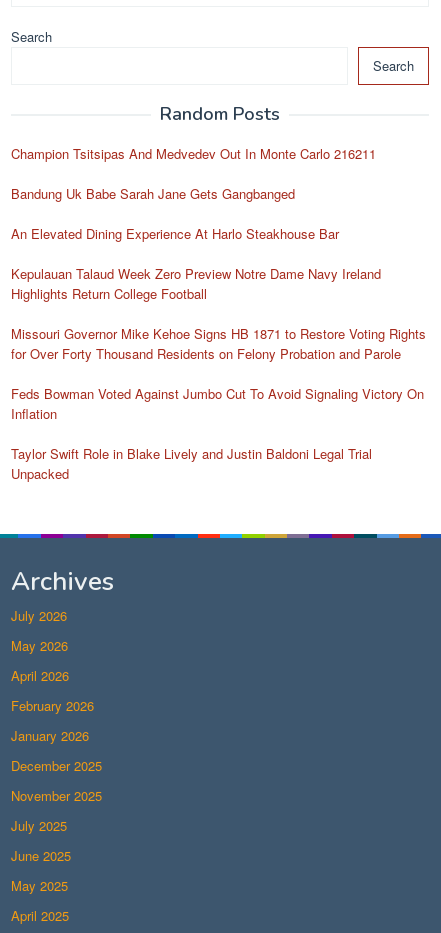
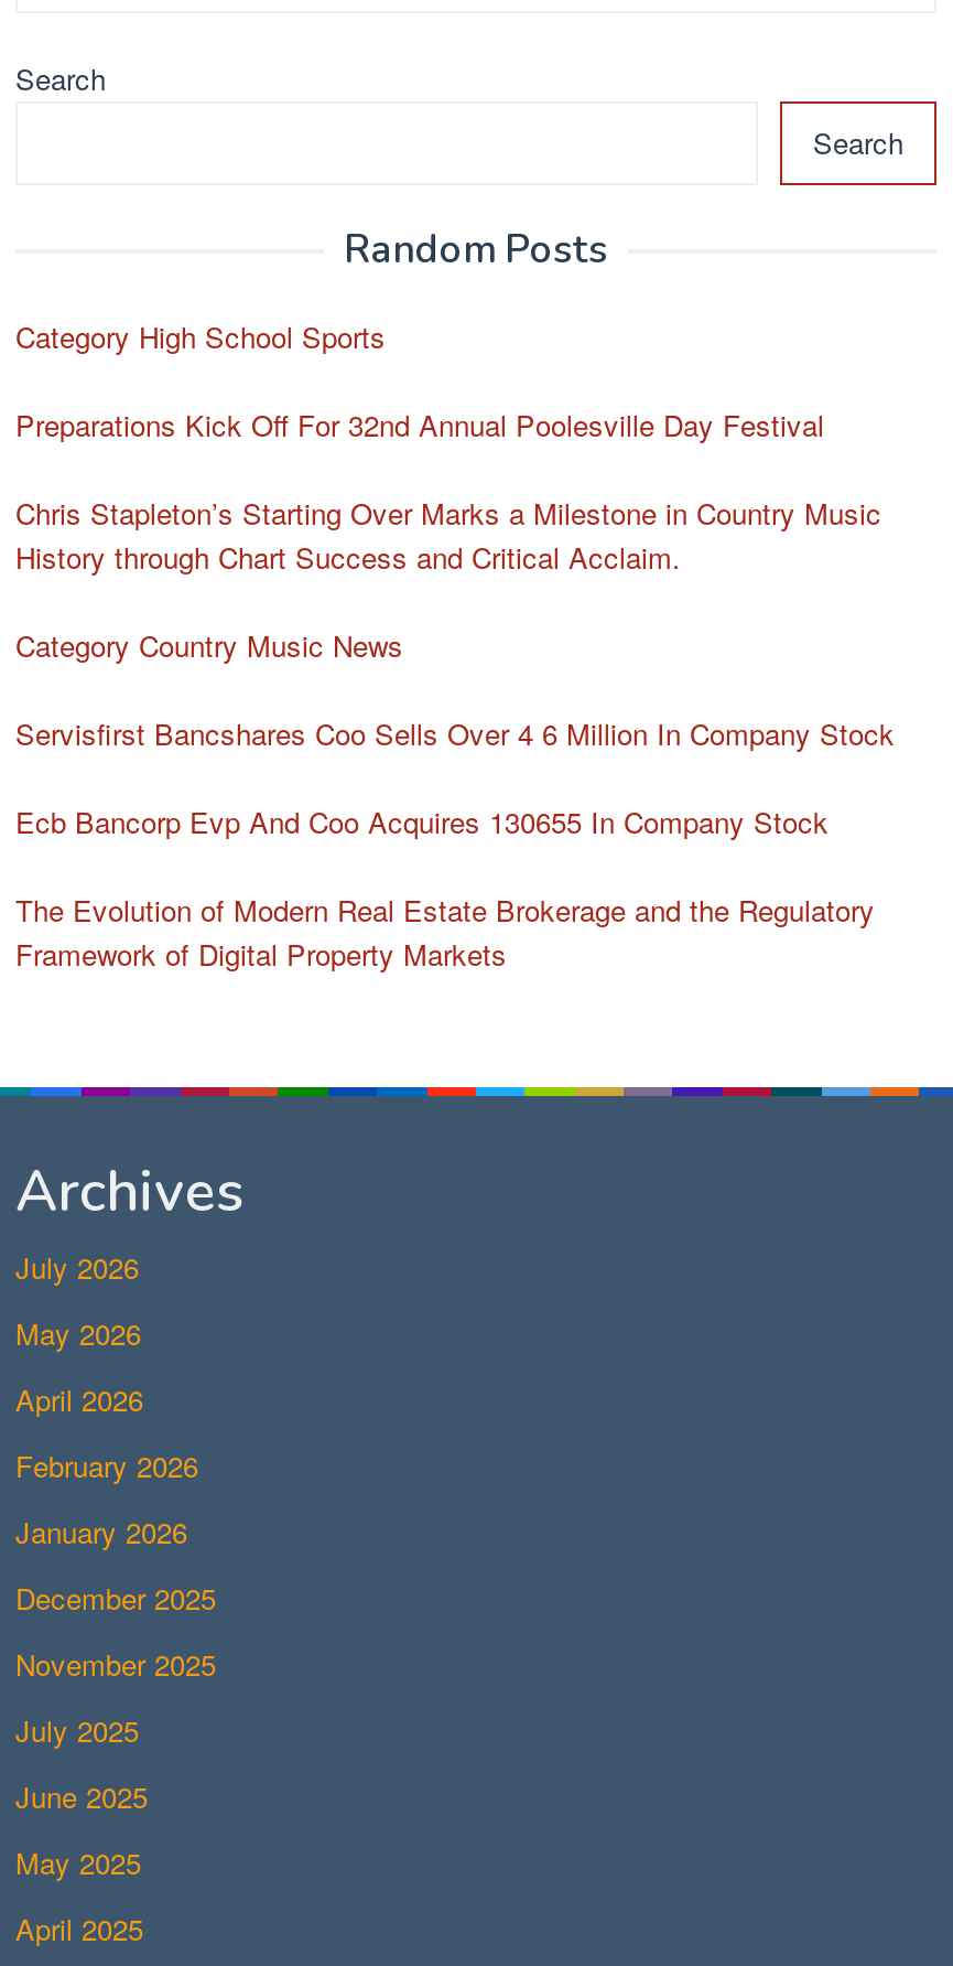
- Champion Tsitsipas And Medvedev Out In Monte Carlo 216211
+ Category High School Sports

- Bandung Uk Babe Sarah Jane Gets Gangbanged
+ Preparations Kick Off For 32nd Annual Poolesville Day Festival

- An Elevated Dining Experience At Harlo Steakhouse Bar
+ Chris Stapleton’s Starting Over Marks a Milestone in Country Music
+ History through Chart Success and Critical Acclaim.

- Kepulauan Talaud Week Zero Preview Notre Dame Navy Ireland
- Highlights Return College Football
+ Category Country Music News

- Missouri Governor Mike Kehoe Signs HB 1871 to Restore Voting Rights
- for Over Forty Thousand Residents on Felony Probation and Parole
+ Servisfirst Bancshares Coo Sells Over 4 6 Million In Company Stock

- Feds Bowman Voted Against Jumbo Cut To Avoid Signaling Victory On
- Inflation
+ Ecb Bancorp Evp And Coo Acquires 130655 In Company Stock

- Taylor Swift Role in Blake Lively and Justin Baldoni Legal Trial
- Unpacked
+ The Evolution of Modern Real Estate Brokerage and the Regulatory
+ Framework of Digital Property Markets
